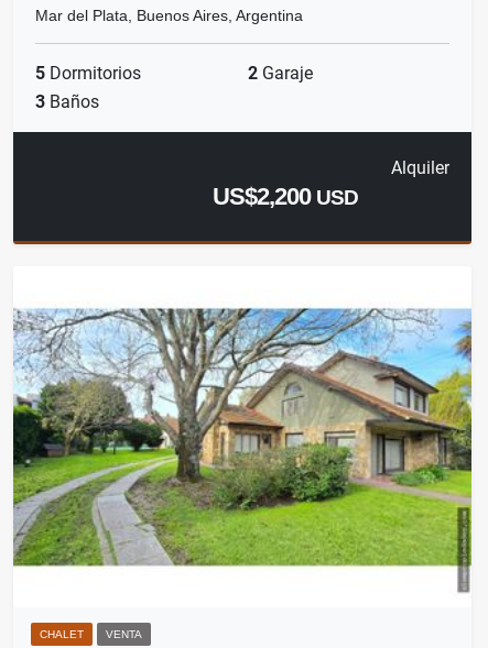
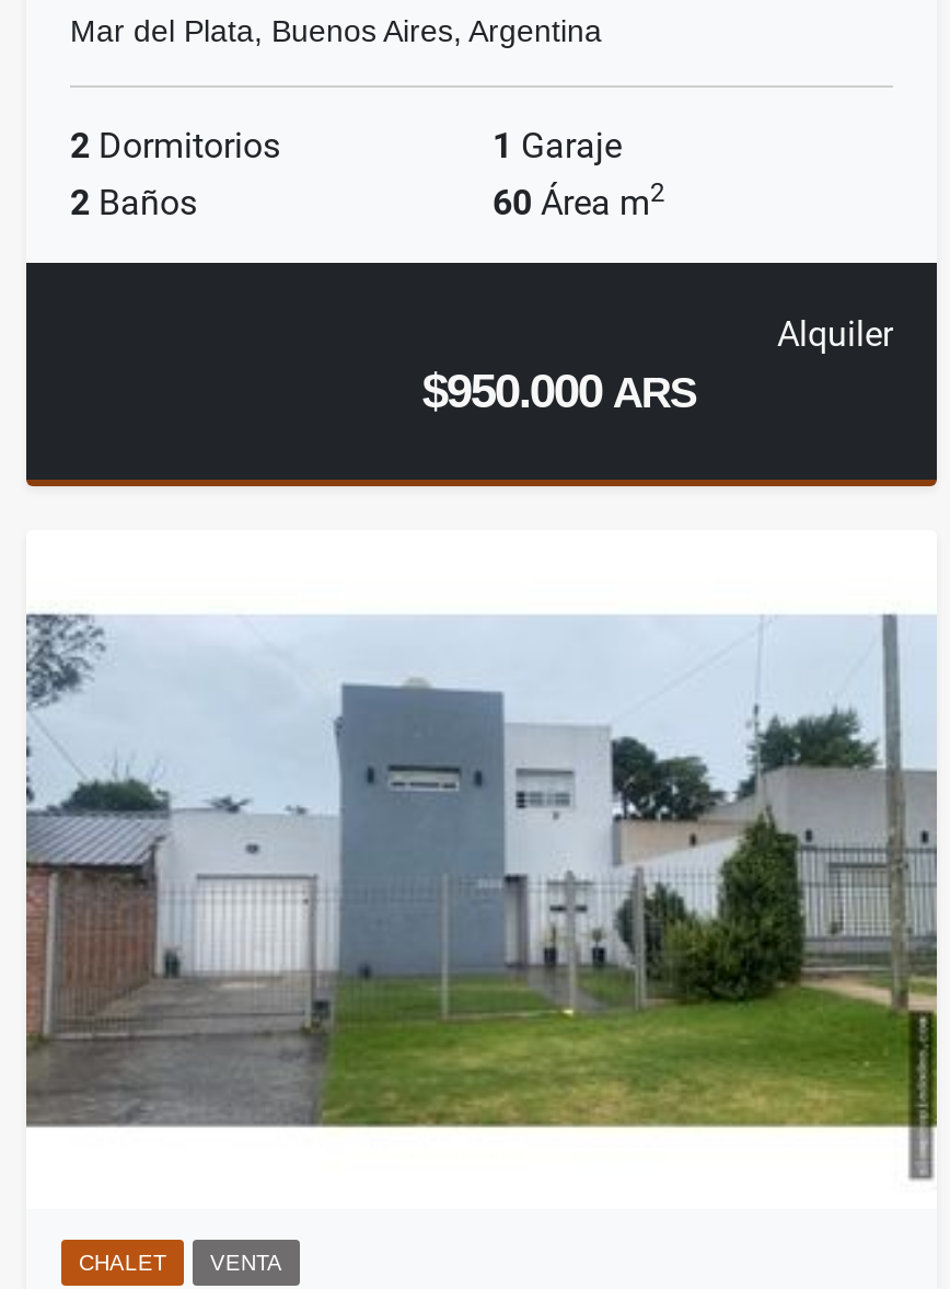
- 5 Dormitorios
- 2 Garaje
- 3 Baños
+ 2 Dormitorios
+ 1 Garaje
+ 2 Baños
+ 60 Área m2

- US$2,200 USD
+ $950.000 ARS

- [image]
+ [image]
